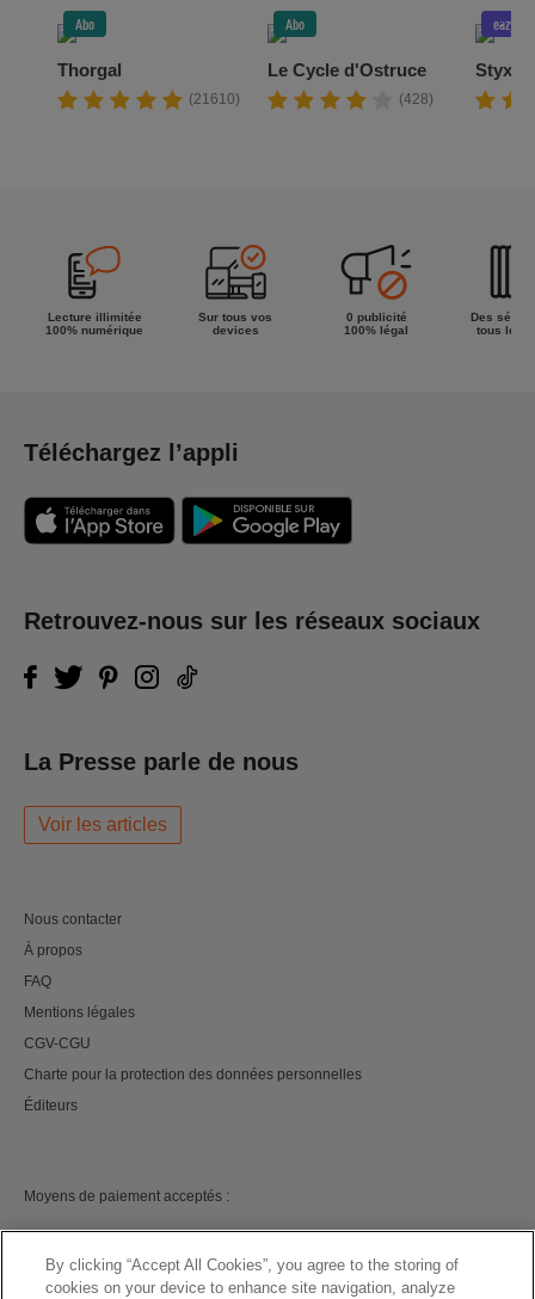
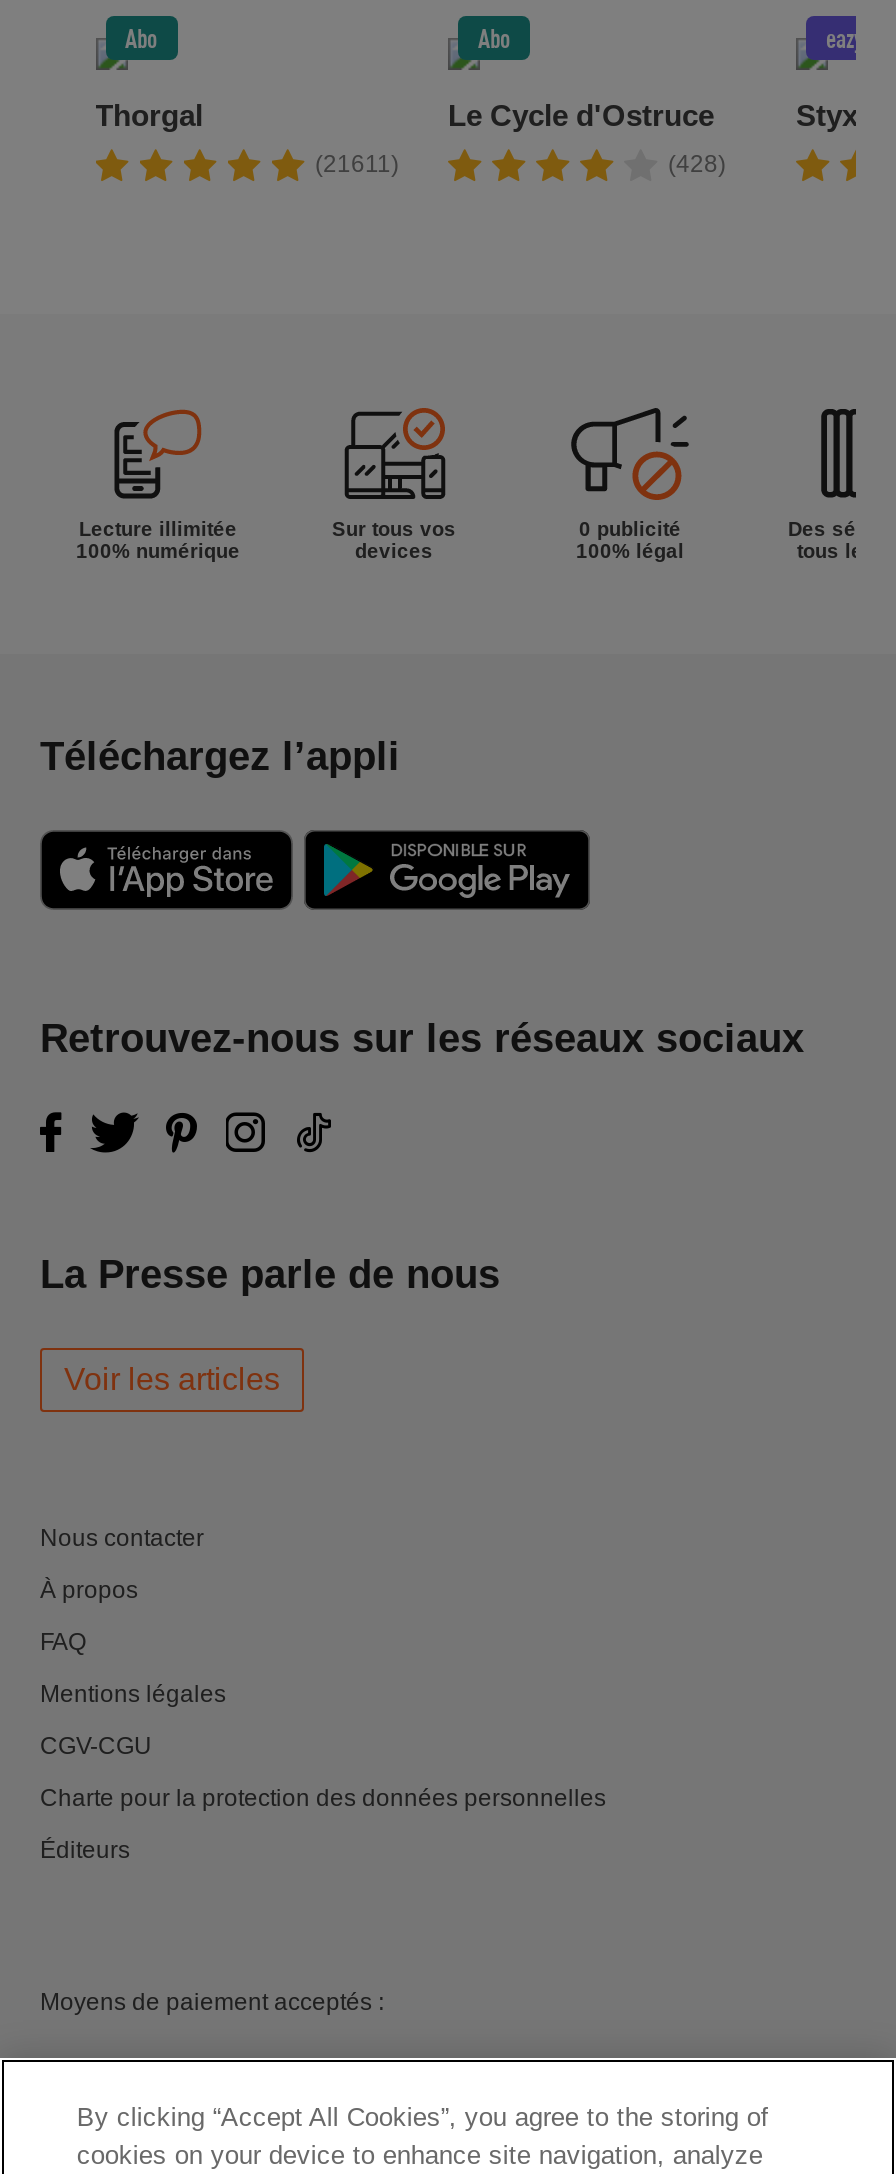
- (21610)
+ (21611)
